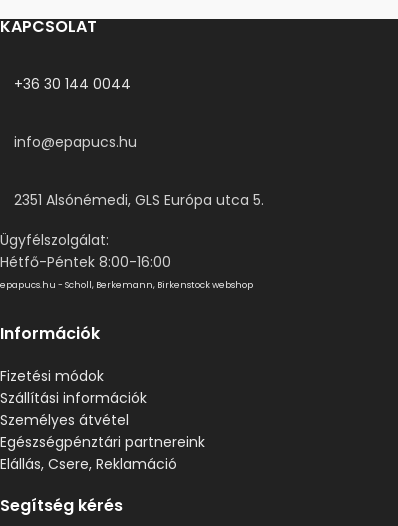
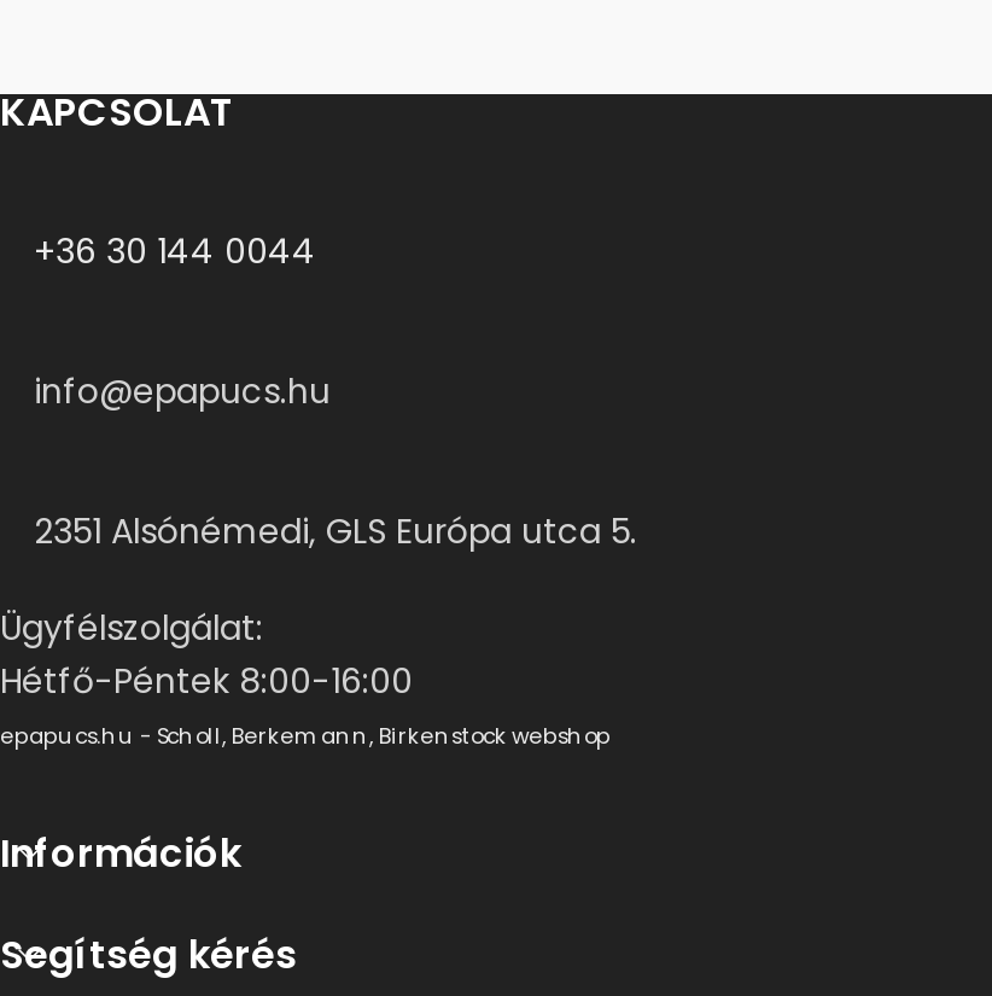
- Fizetési módok
- Szállítási információk
- Személyes átvétel
- Egészségpénztári partnereink
- Elállás, Csere, Reklamáció
